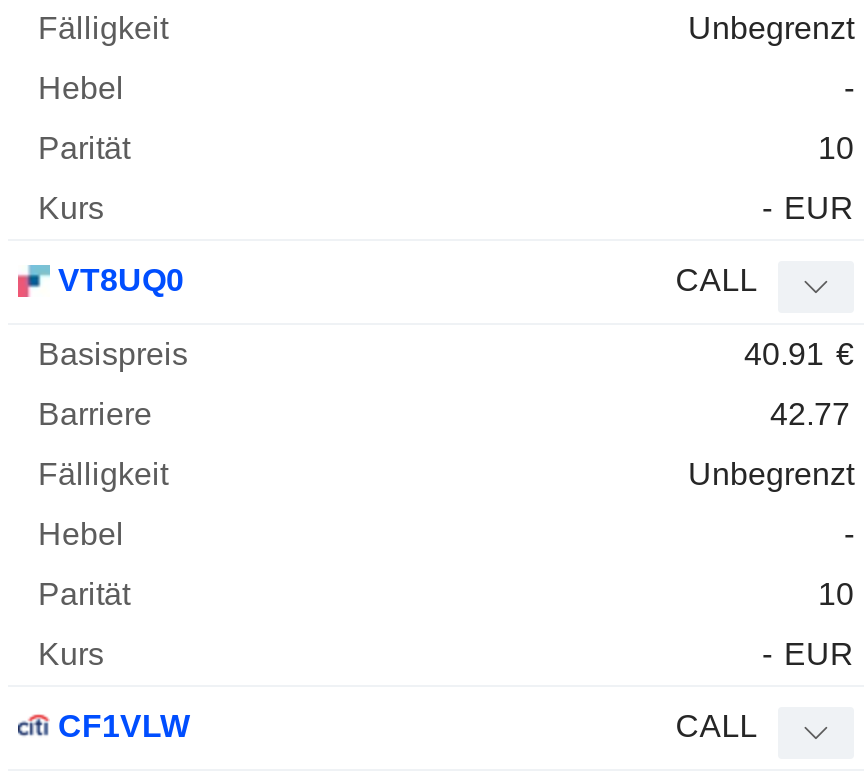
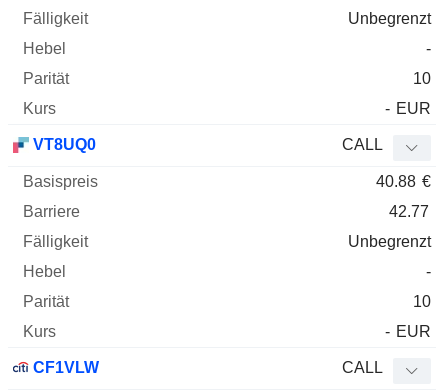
- 40.91 €
+ 40.88 €
